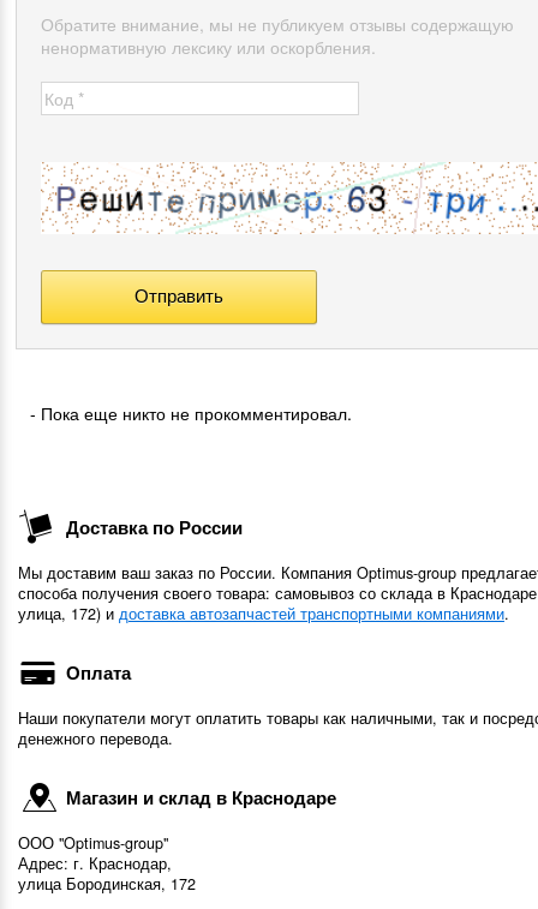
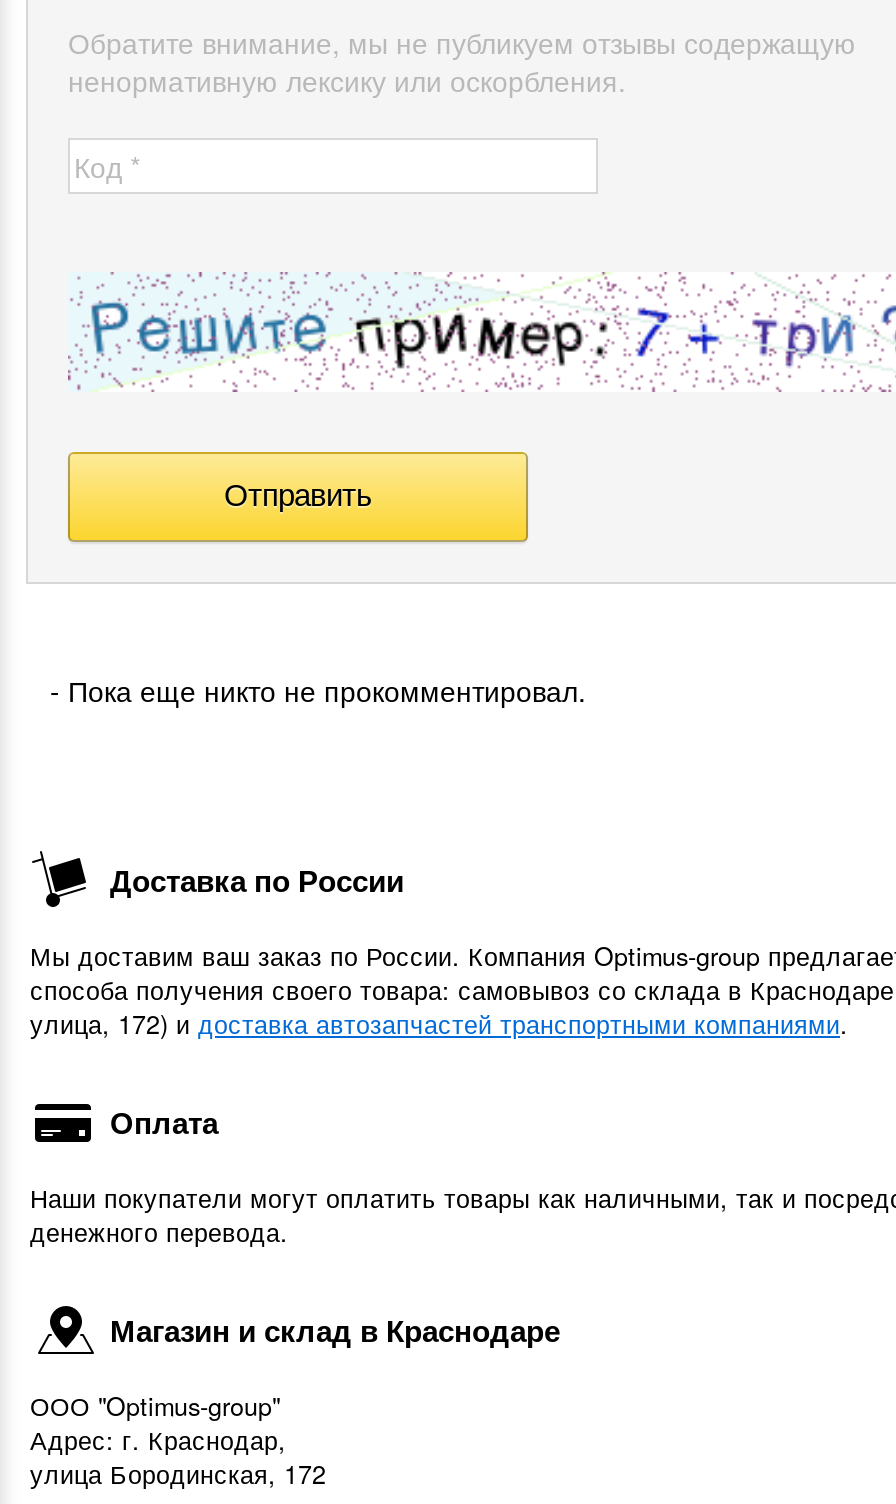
- [image]
+ [image]
